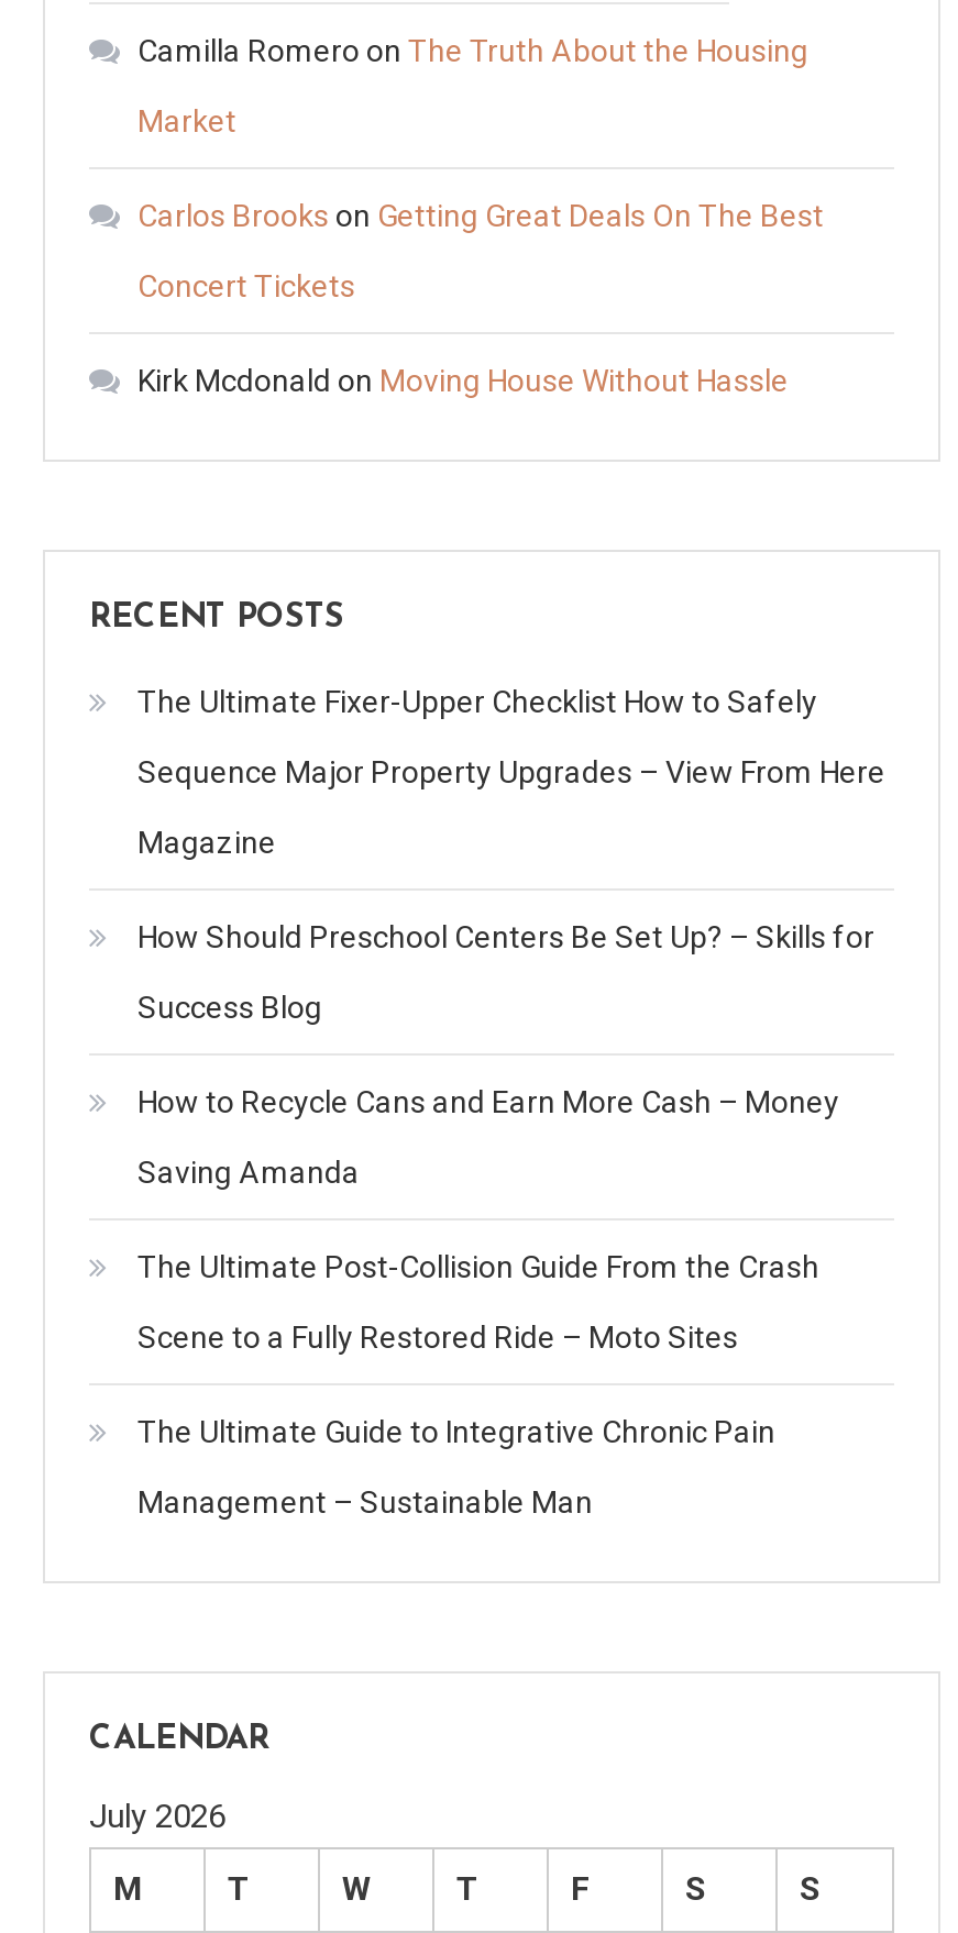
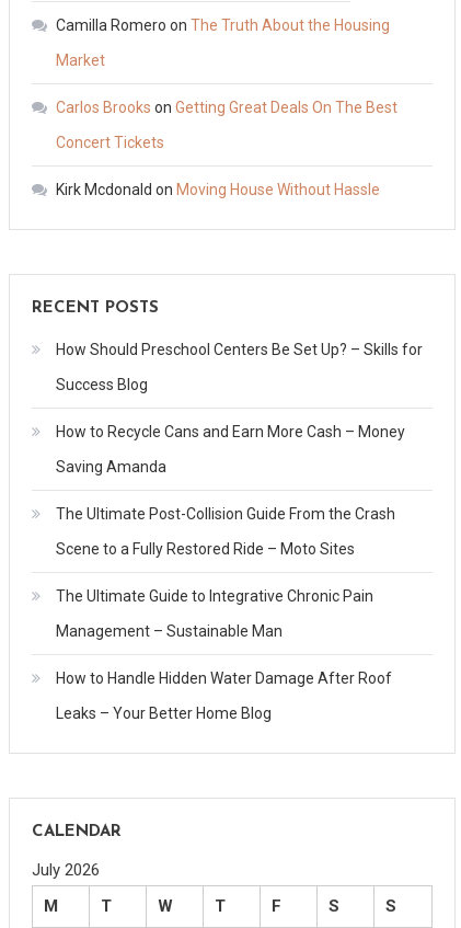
- The Ultimate Fixer-Upper Checklist How to Safely
- Sequence Major Property Upgrades – View From Here
- Magazine

moved up: How Should Preschool Centers Be Set Up? – Skills for | Success Blog | How to Recycle Cans and Earn More Cash – Money | Saving Amanda | The Ultimate Post-Collision Guide From the Crash | Scene to a Fully Restored Ride – Moto Sites | The Ultimate Guide to Integrative Chronic Pain | Management – Sustainable Man

+ How to Handle Hidden Water Damage After Roof
+ Leaks – Your Better Home Blog
